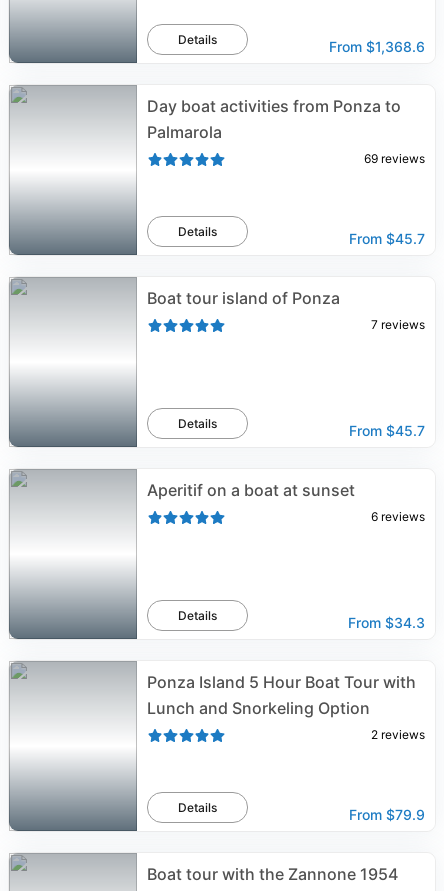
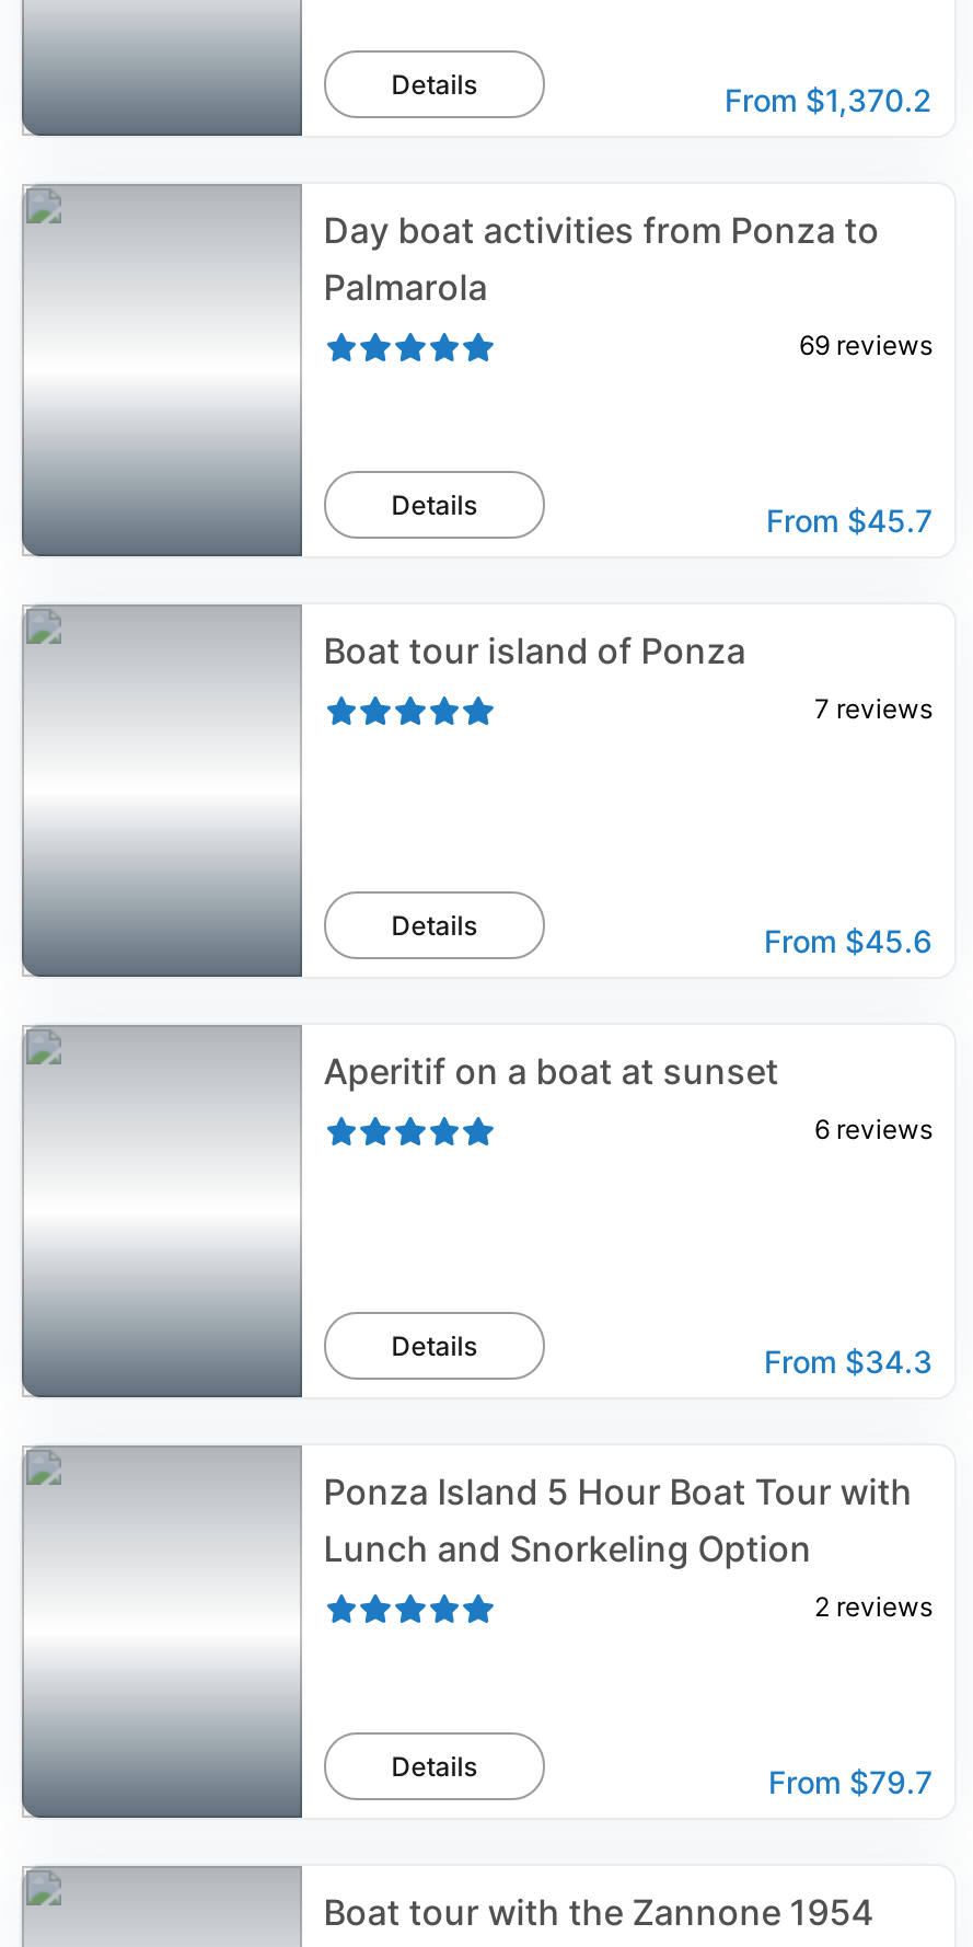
- From $1,368.6
+ From $1,370.2

- From $45.7
+ From $45.6

- From $79.9
+ From $79.7
